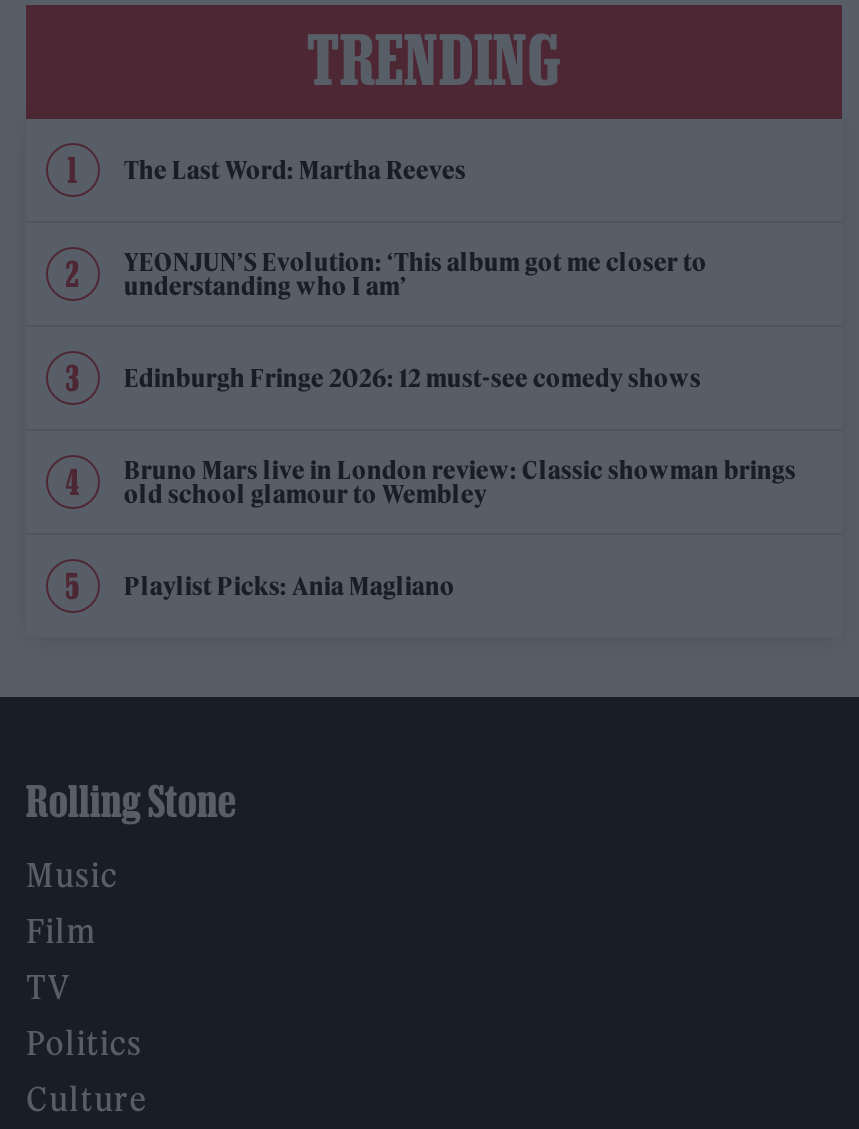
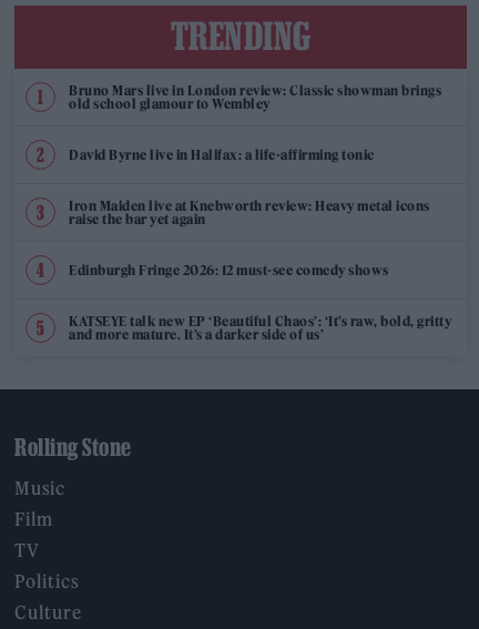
- The Last Word: Martha Reeves
- YEONJUN’S Evolution: ‘This album got me closer to
- understanding who I am’

moved down: Edinburgh Fringe 2026: 12 must-see comedy shows

moved up: Bruno Mars live in London review: Classic showman brings | old school glamour to Wembley

- Playlist Picks: Ania Magliano
+ David Byrne live in Halifax: a life-affirming tonic
+ Iron Maiden live at Knebworth review: Heavy metal icons
+ raise the bar yet again
+ KATSEYE talk new EP ‘Beautiful Chaos’: ‘It’s raw, bold, gritty
+ and more mature. It’s a darker side of us’
